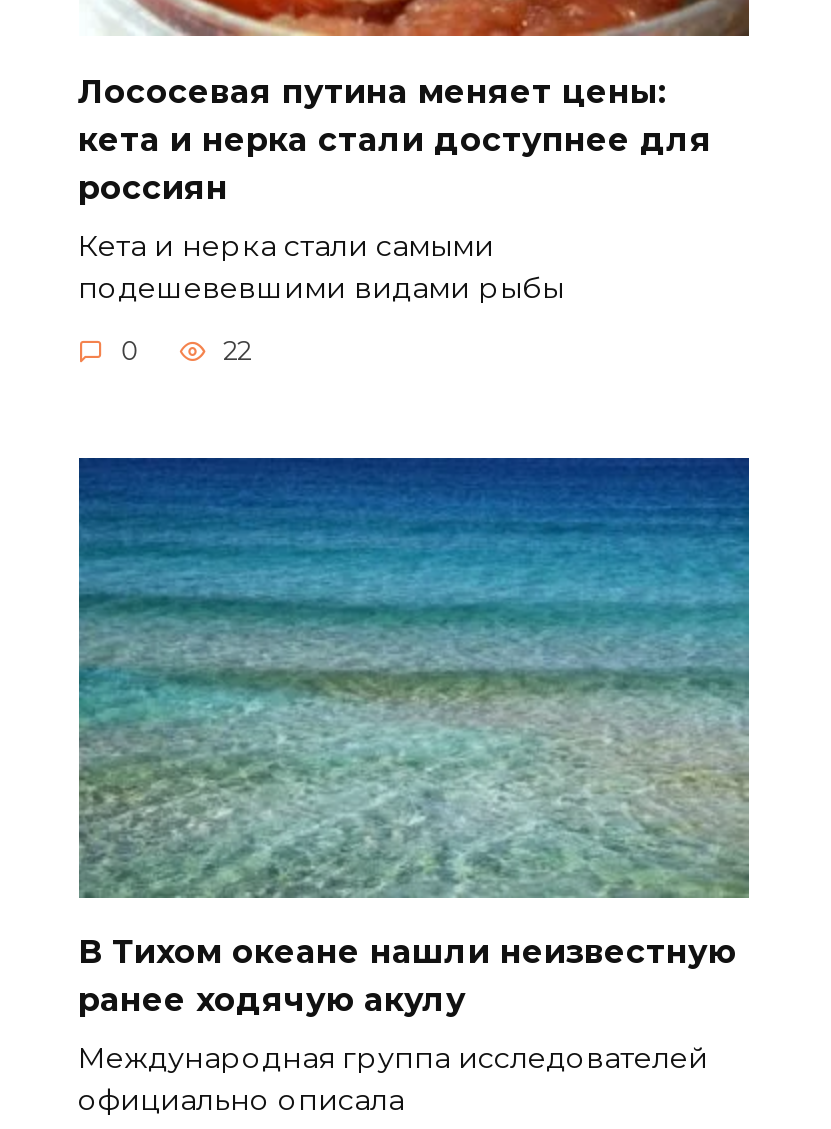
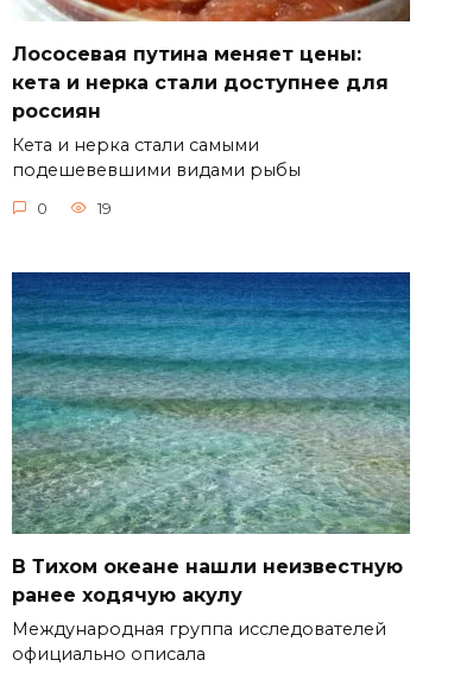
- 22
+ 19
